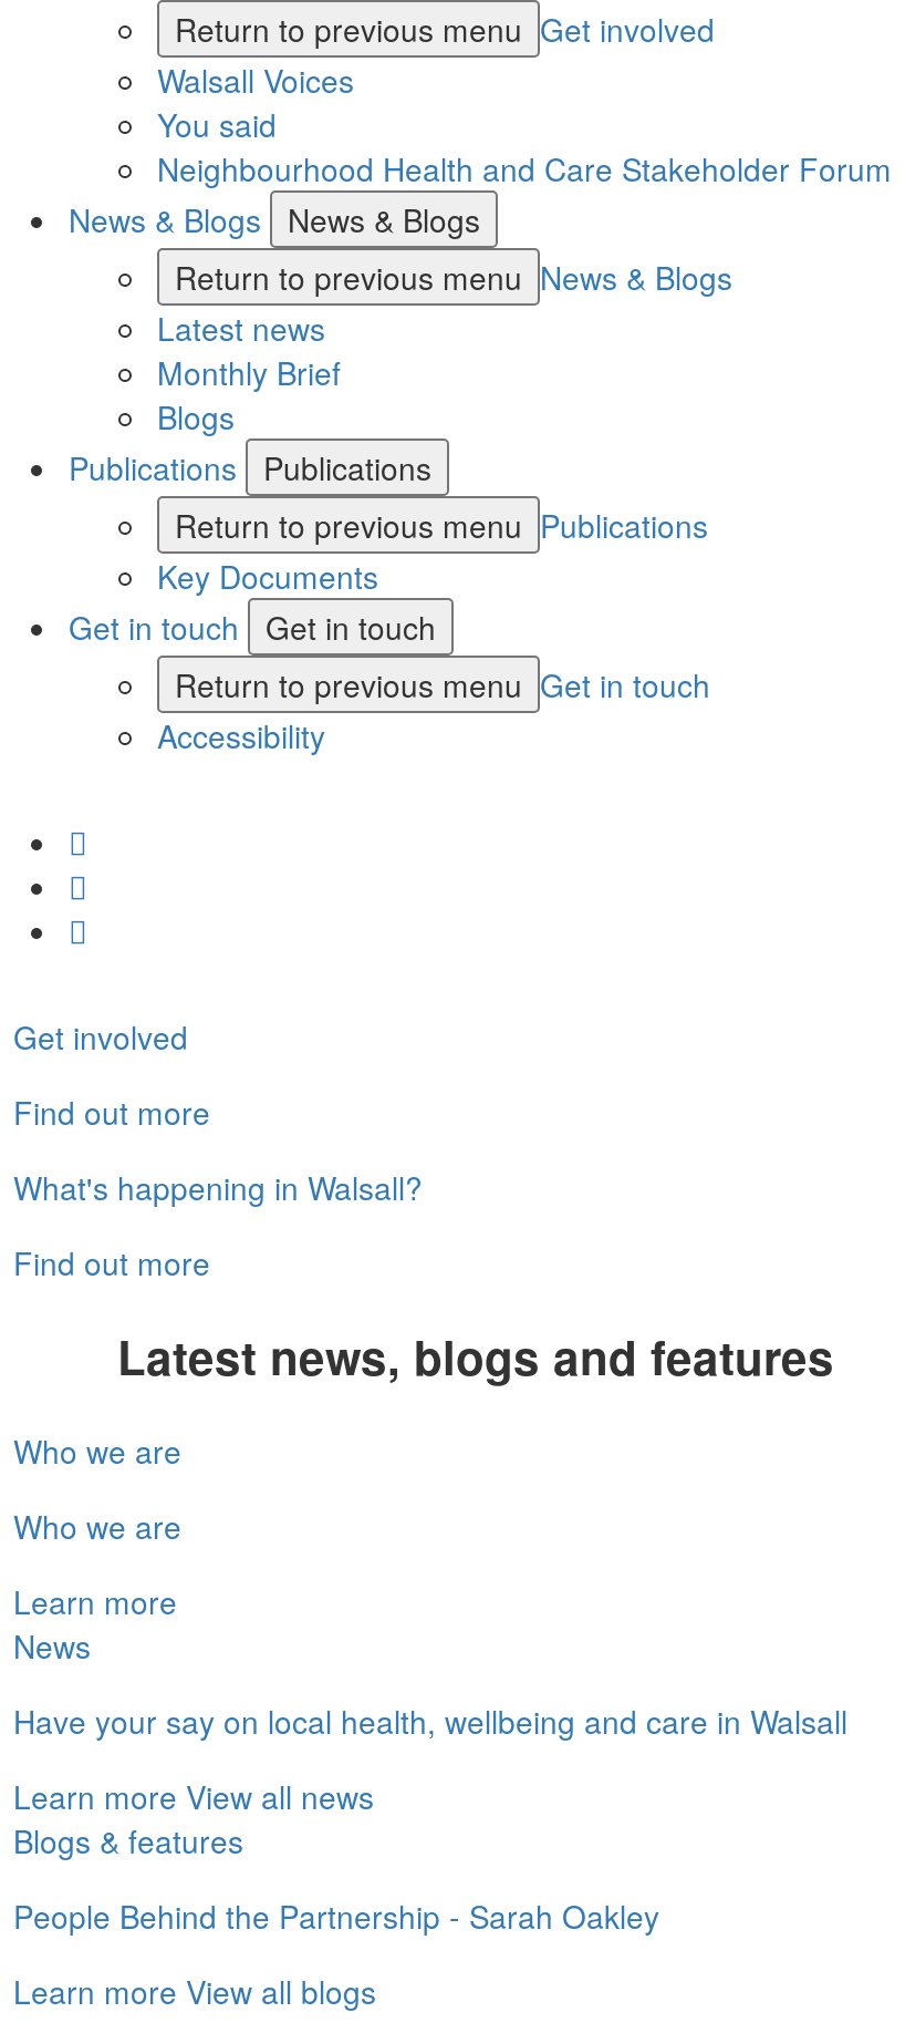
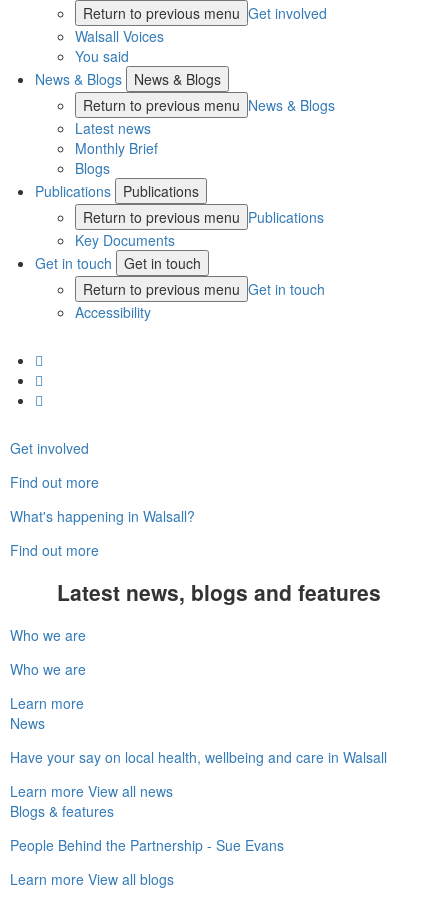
- Neighbourhood Health and Care Stakeholder Forum

- People Behind the Partnership - Sarah Oakley
+ People Behind the Partnership - Sue Evans
